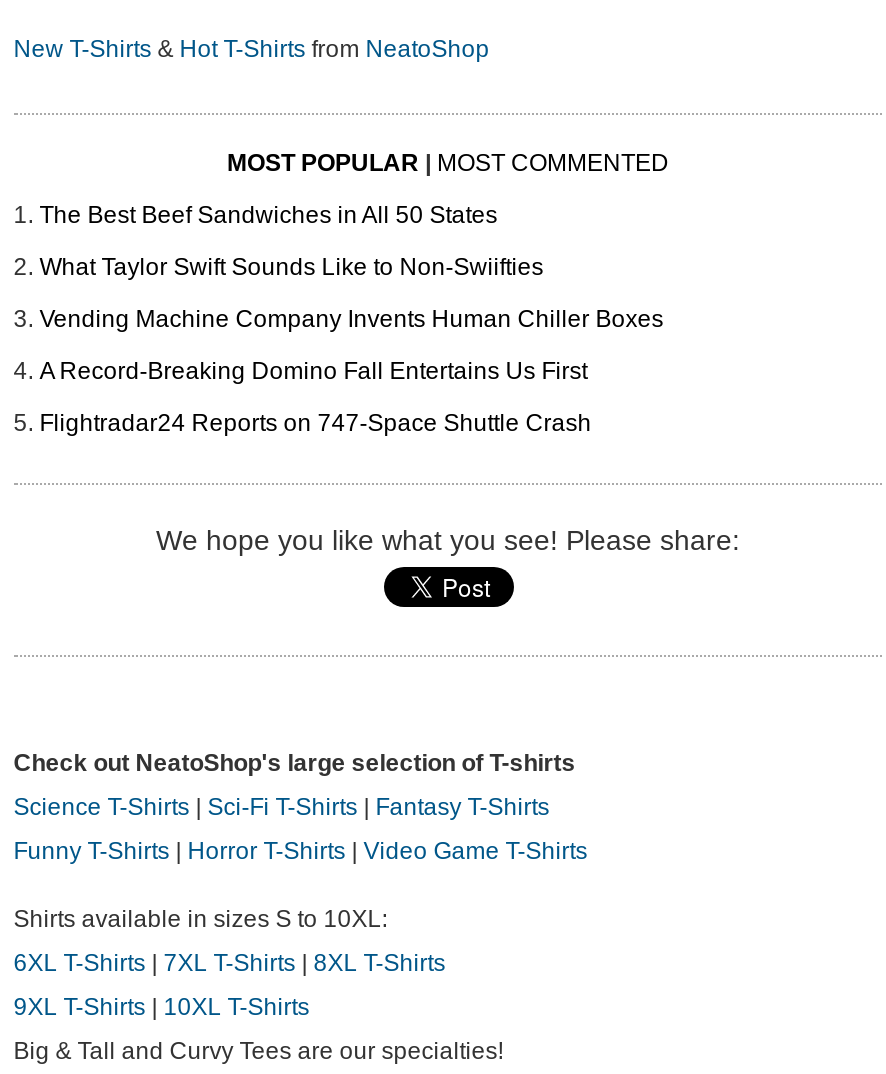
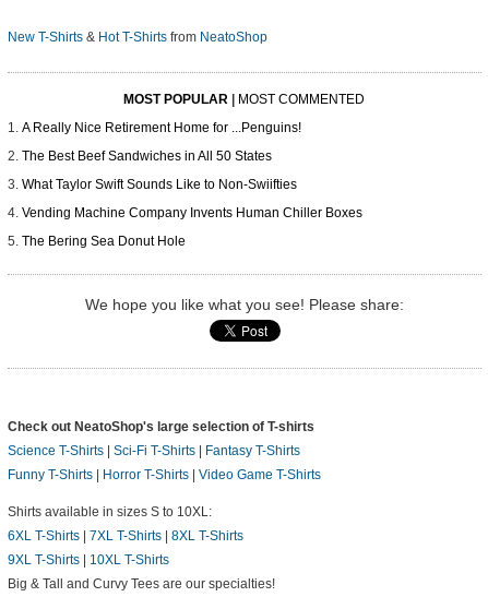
+ A Really Nice Retirement Home for ...Penguins!

moved down: The Best Beef Sandwiches in All 50 States | What Taylor Swift Sounds Like to Non-Swiifties | Vending Machine Company Invents Human Chiller Boxes

- A Record-Breaking Domino Fall Entertains Us First
- Flightradar24 Reports on 747-Space Shuttle Crash
+ The Bering Sea Donut Hole
